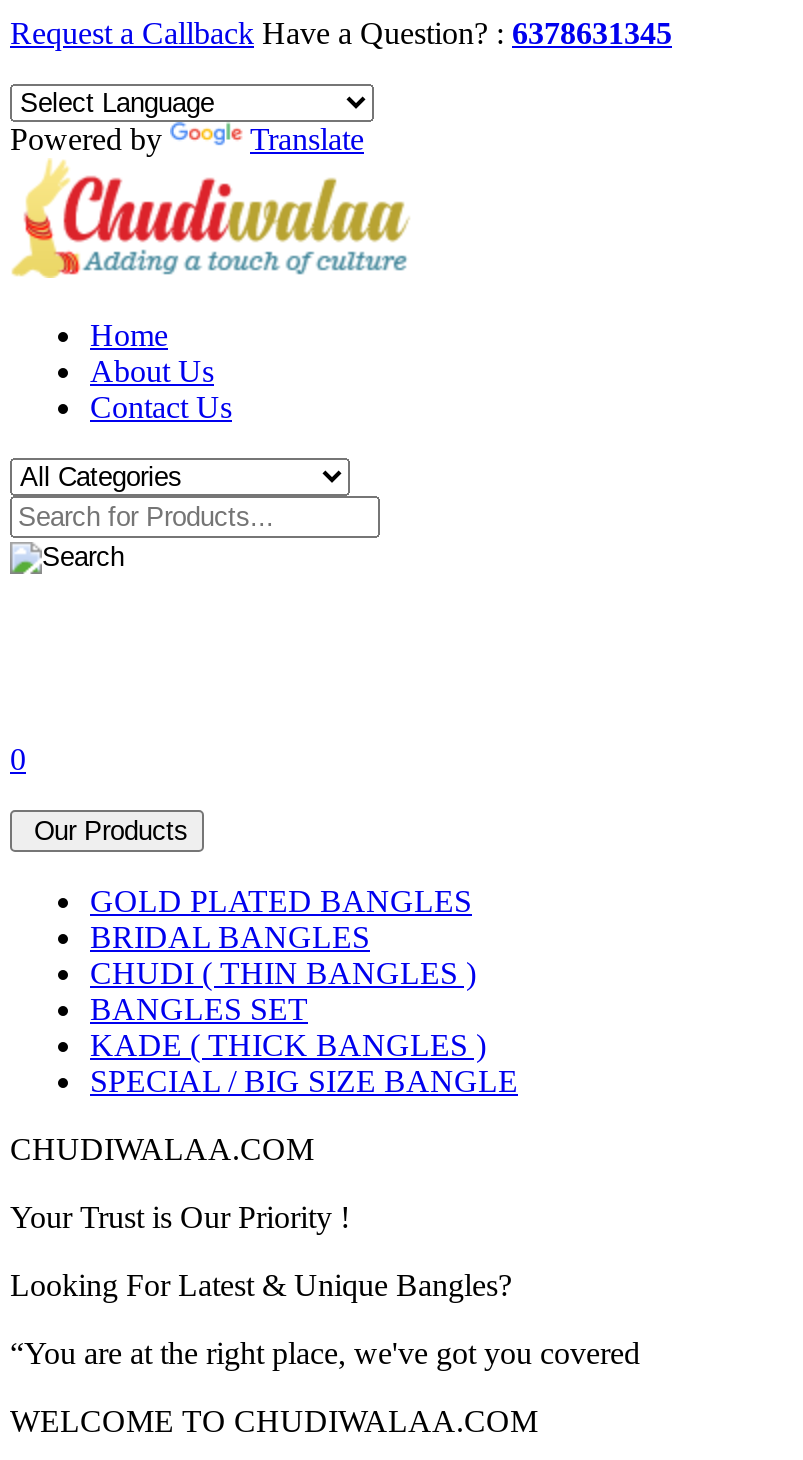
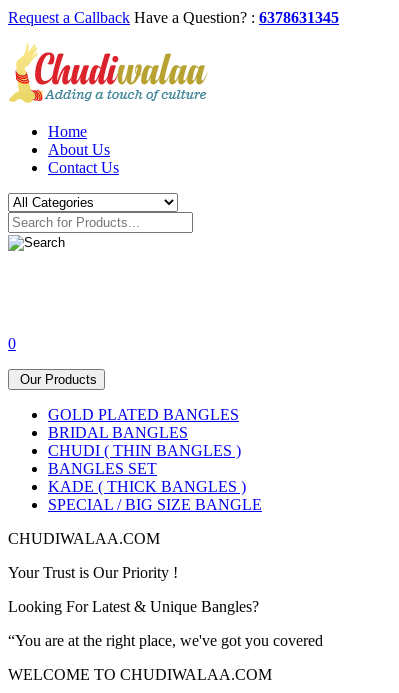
- Powered by
- Translate
